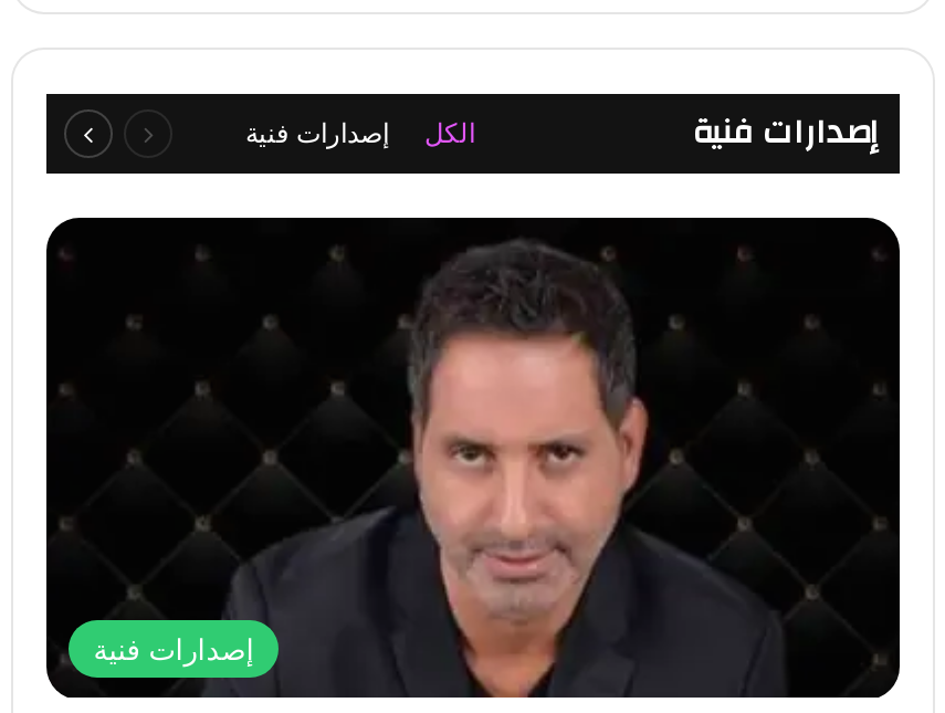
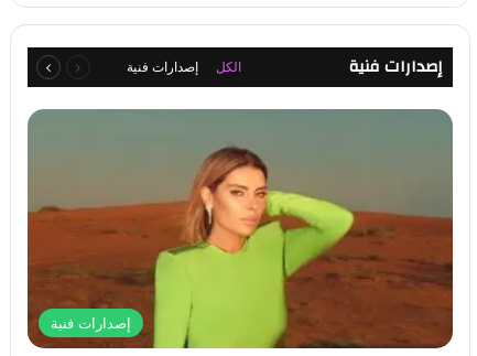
- [image]
+ [image]
